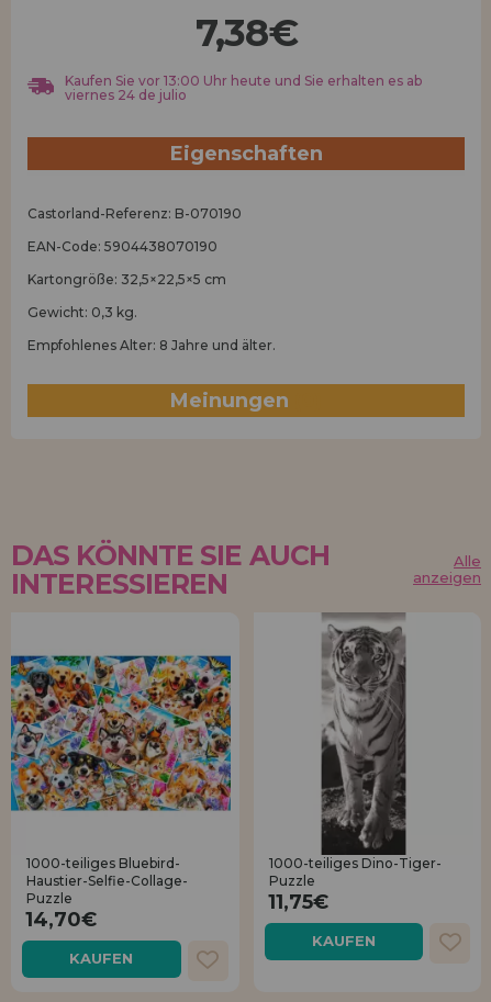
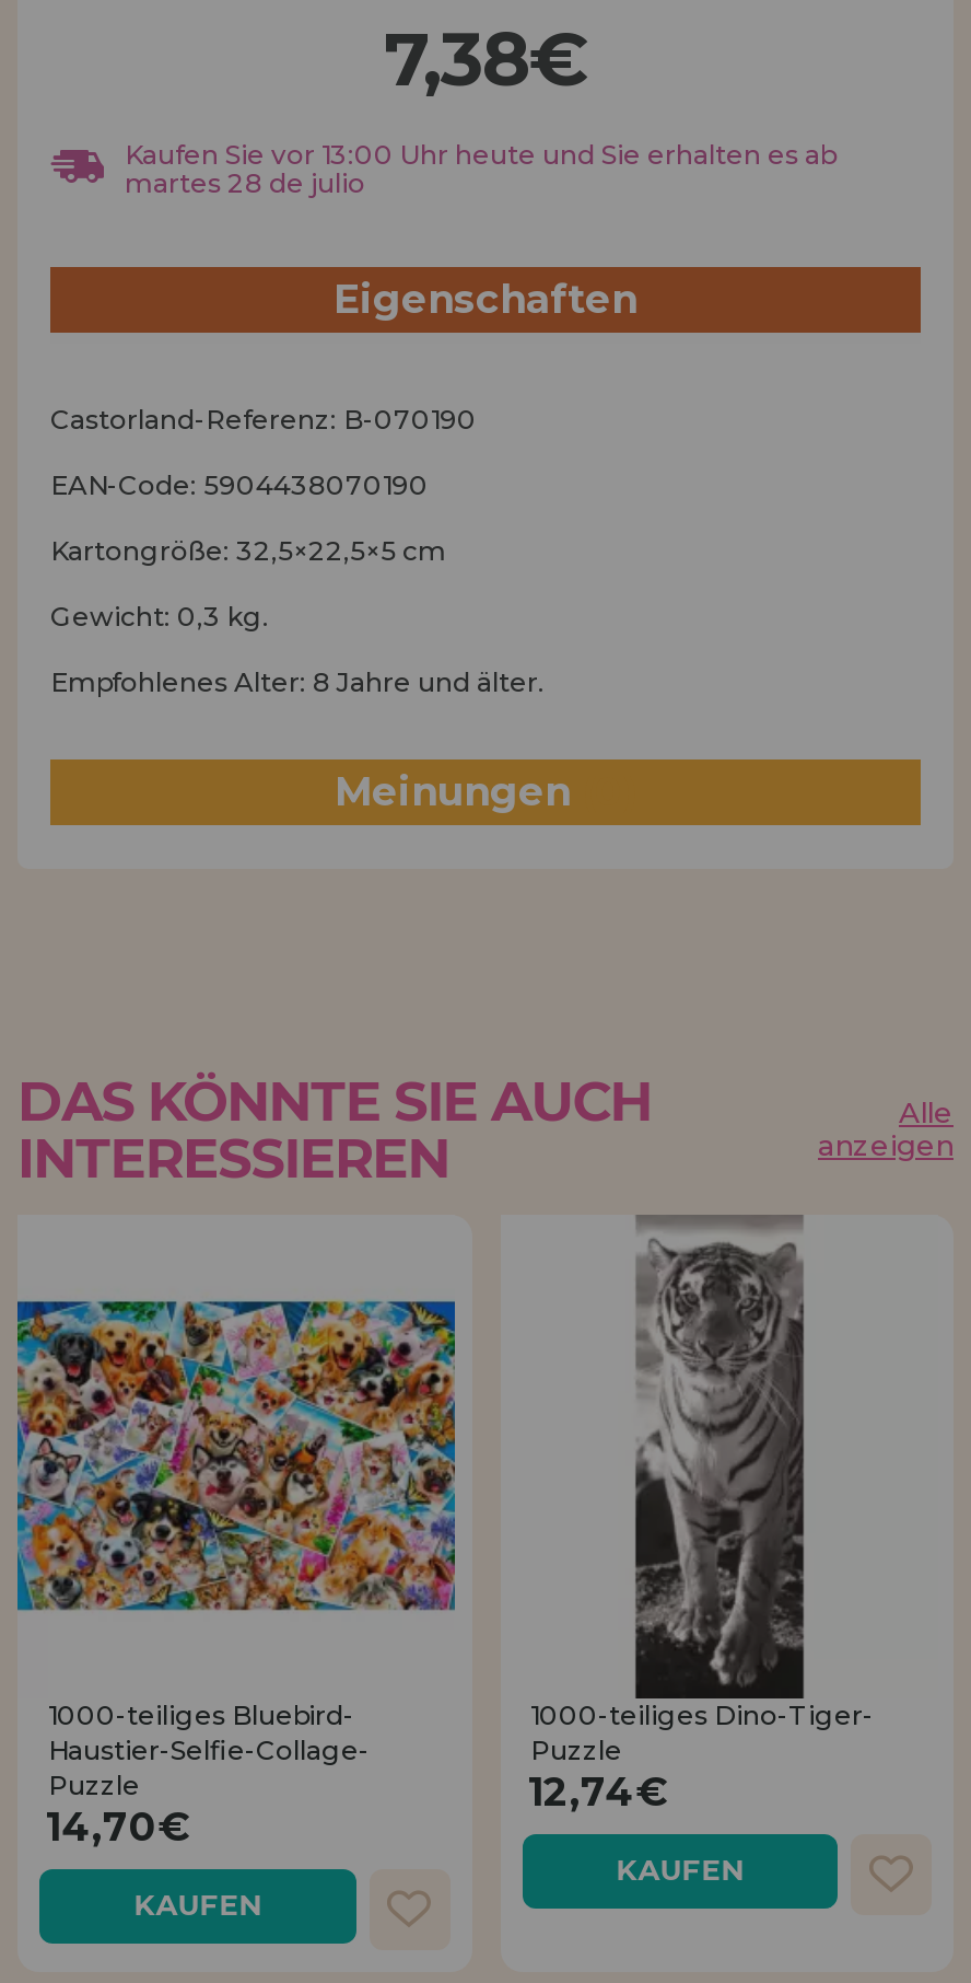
- viernes 24 de julio
+ martes 28 de julio

- 11,75€
+ 12,74€
